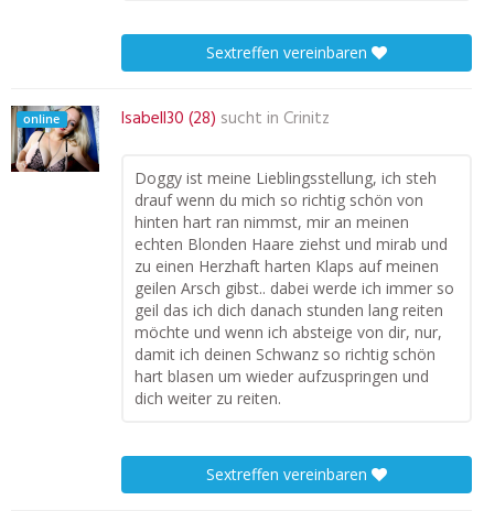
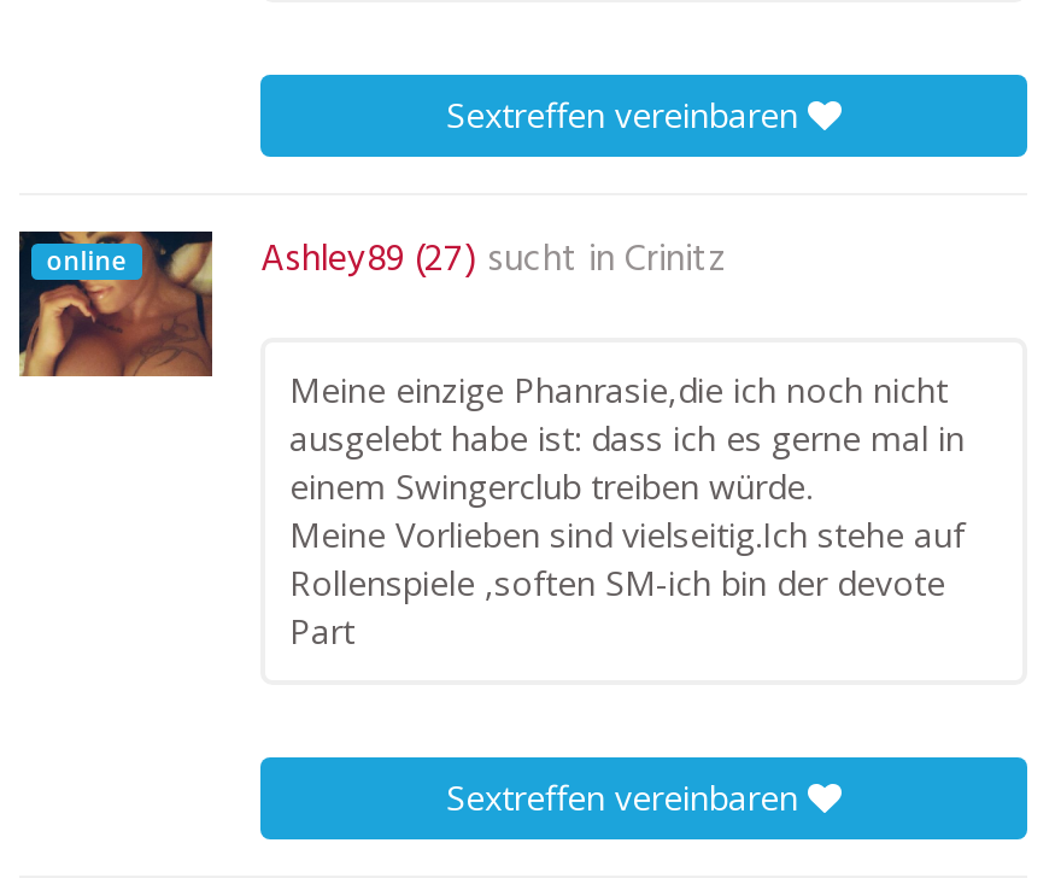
- [image]
- Isabell30 (28) sucht in Crinitz
+ [image]
+ Ashley89 (27) sucht in Crinitz

- Doggy ist meine Lieblingsstellung, ich steh
- drauf wenn du mich so richtig schön von
- hinten hart ran nimmst, mir an meinen
- echten Blonden Haare ziehst und mirab und
- zu einen Herzhaft harten Klaps auf meinen
- geilen Arsch gibst.. dabei werde ich immer so
- geil das ich dich danach stunden lang reiten
- möchte und wenn ich absteige von dir, nur,
- damit ich deinen Schwanz so richtig schön
- hart blasen um wieder aufzuspringen und
- dich weiter zu reiten.
+ Meine einzige Phanrasie,die ich noch nicht
+ ausgelebt habe ist: dass ich es gerne mal in
+ einem Swingerclub treiben würde.
+ Meine Vorlieben sind vielseitig.Ich stehe auf
+ Rollenspiele ,soften SM-ich bin der devote
+ Part
